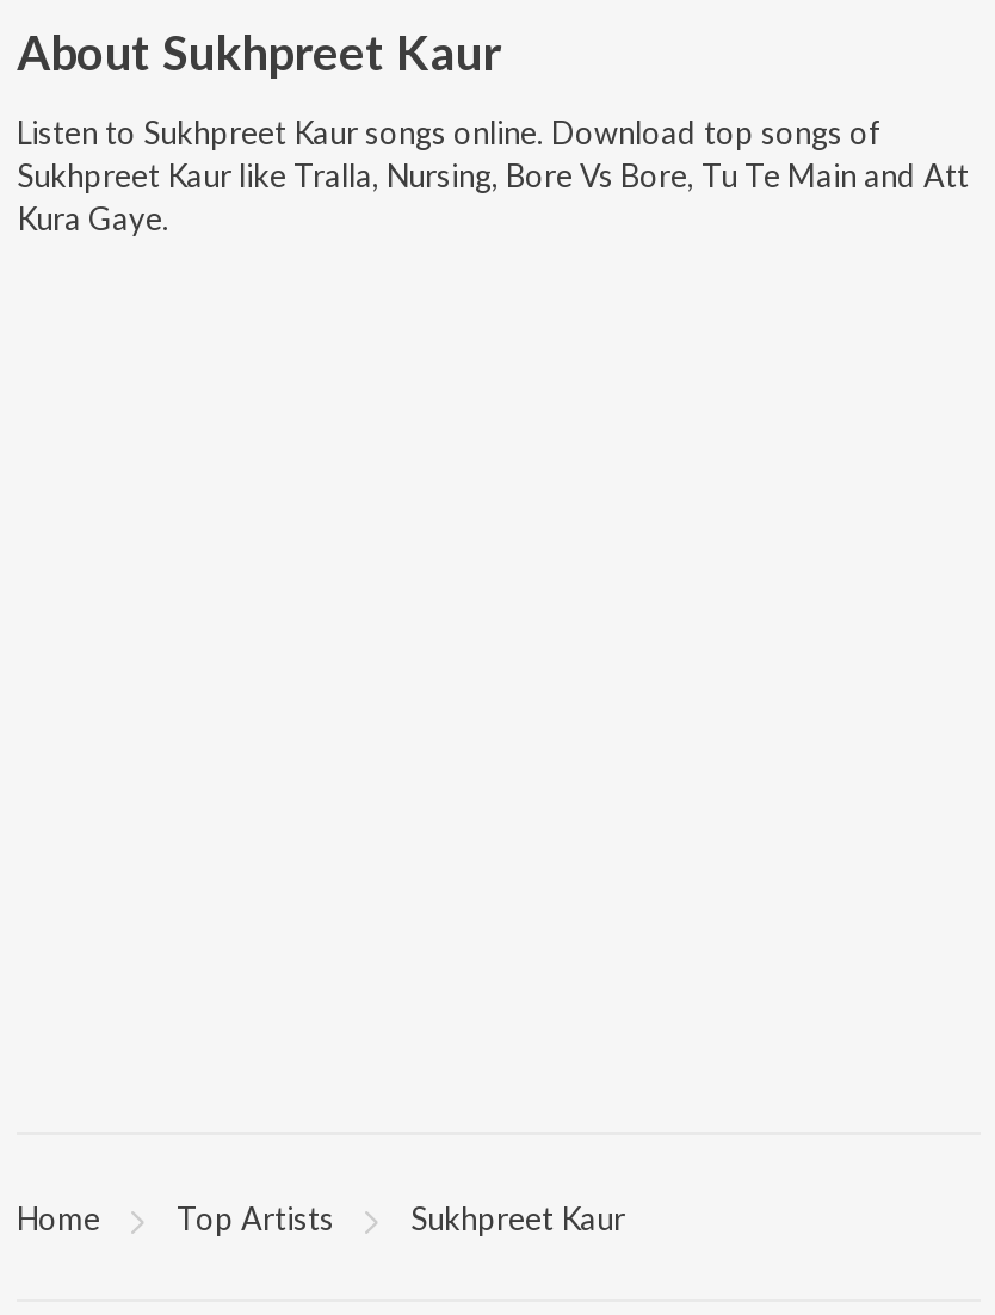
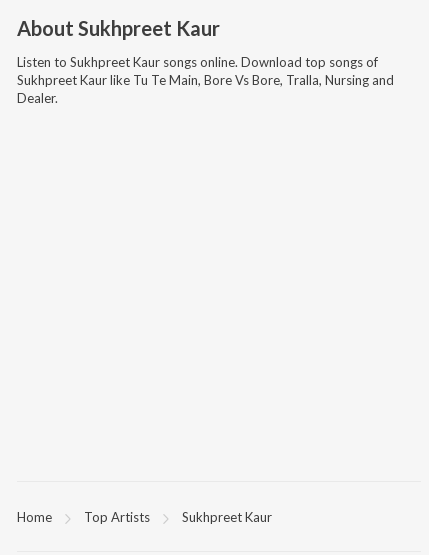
- Sukhpreet Kaur like Tralla, Nursing, Bore Vs Bore, Tu Te Main and Att
- Kura Gaye.
+ Sukhpreet Kaur like Tu Te Main, Bore Vs Bore, Tralla, Nursing and
+ Dealer.
